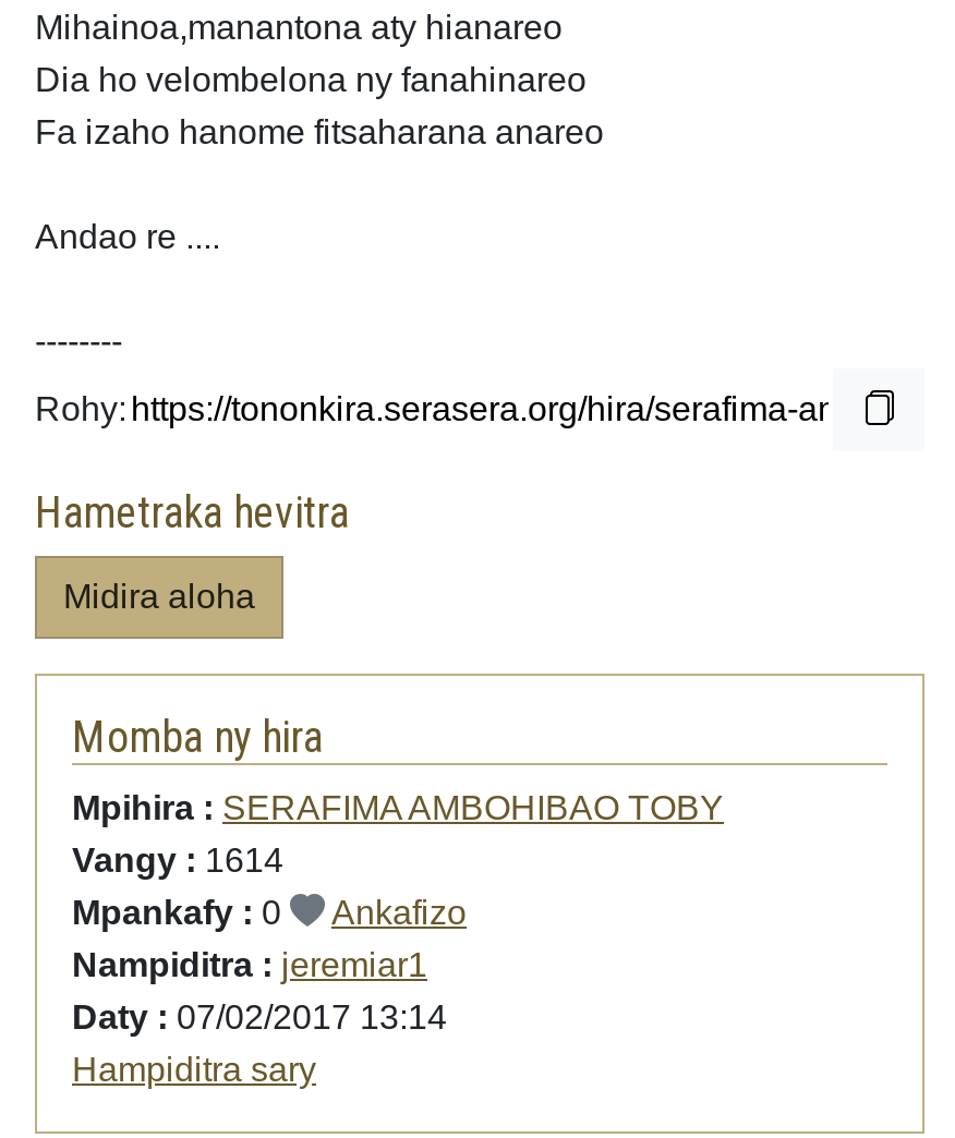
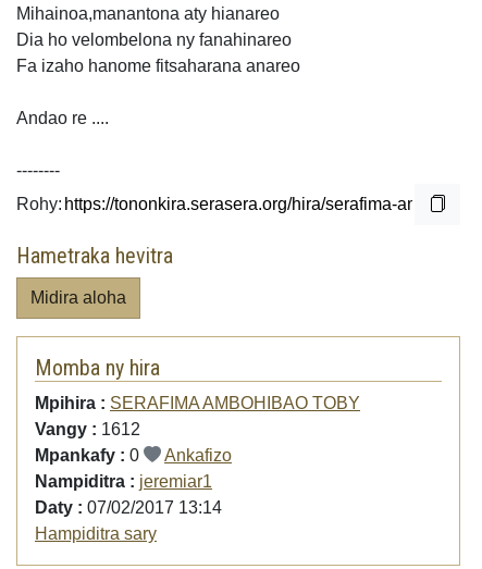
- Vangy : 1614
+ Vangy : 1612
